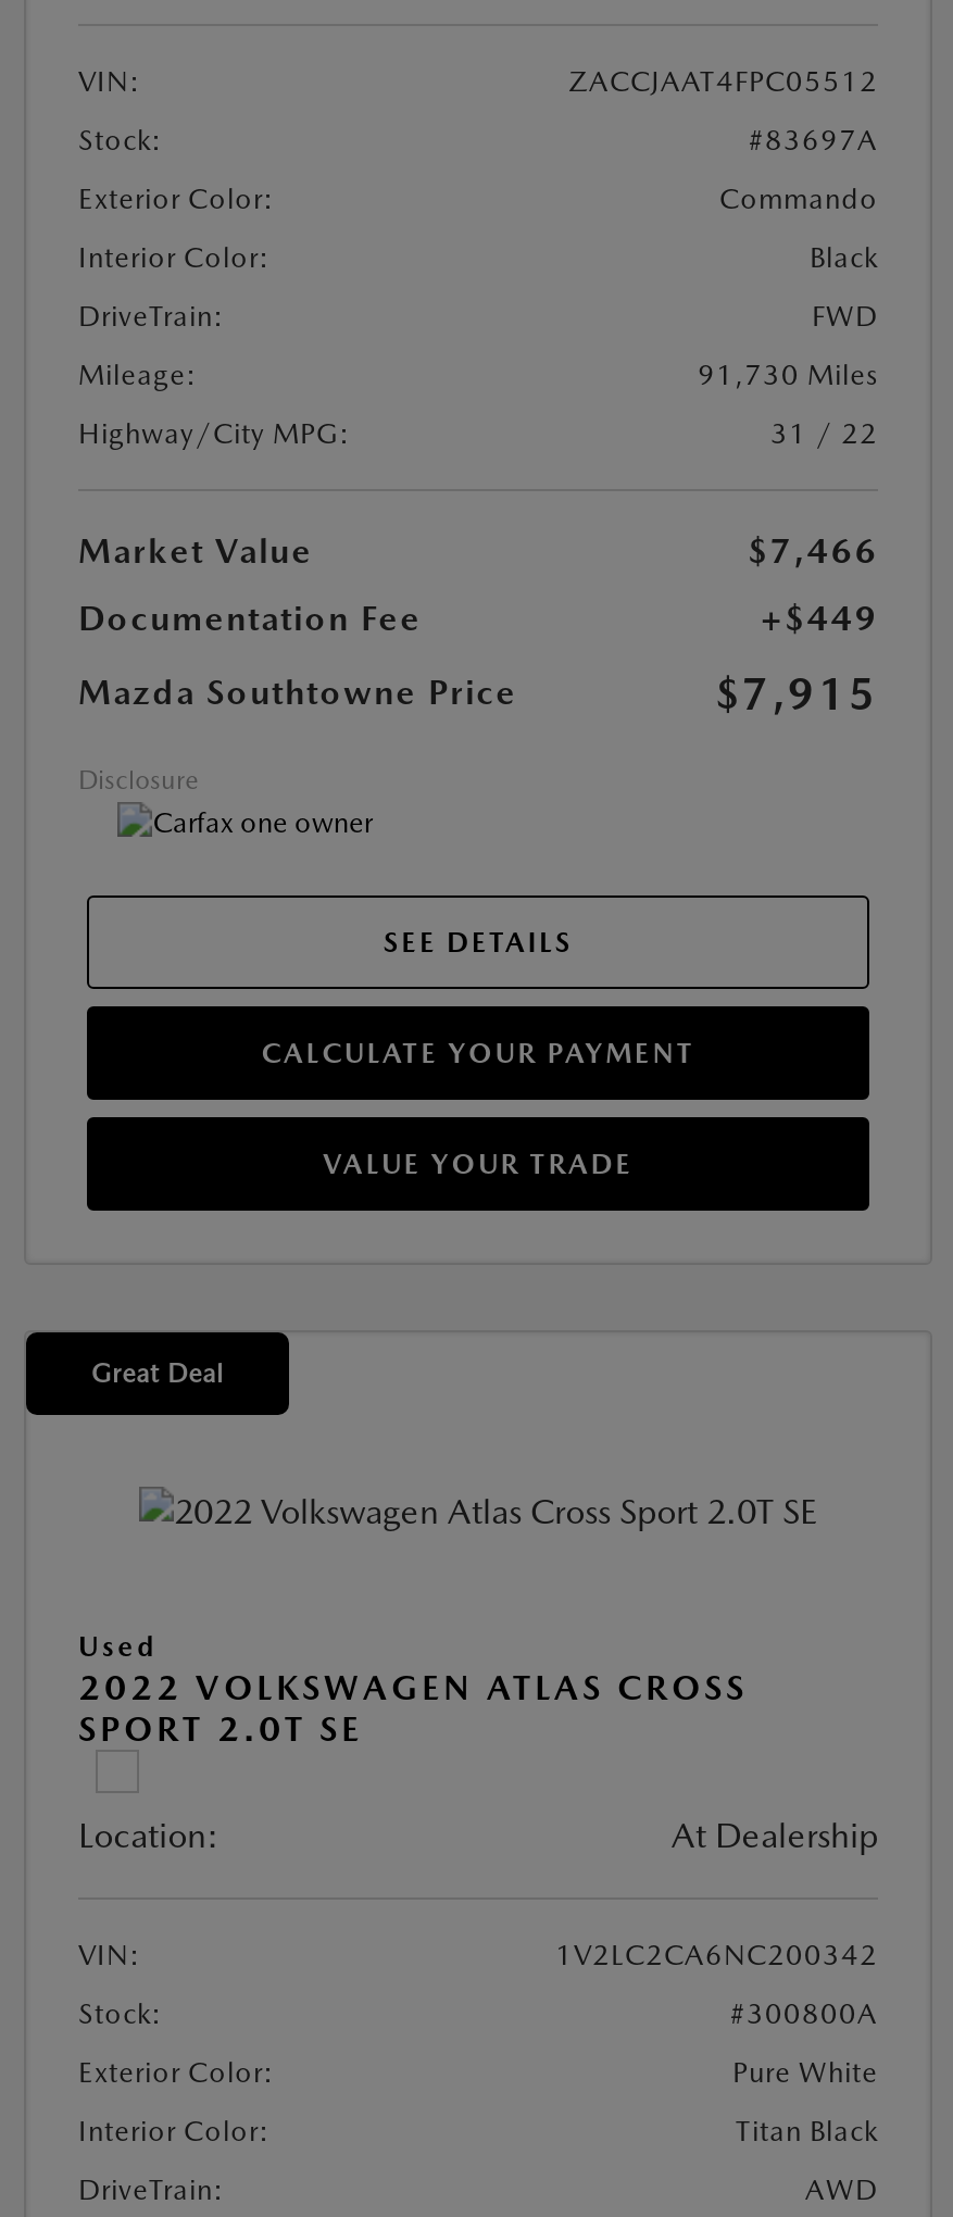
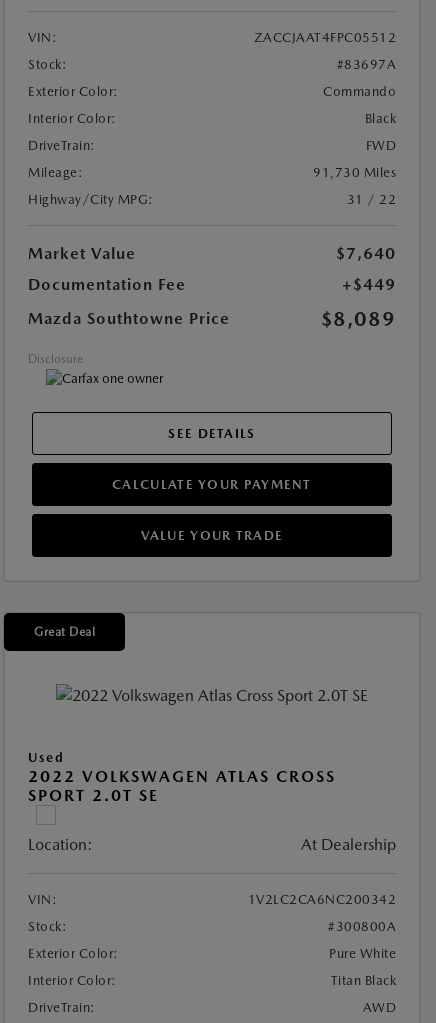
- $7,466
+ $7,640

- $7,915
+ $8,089
